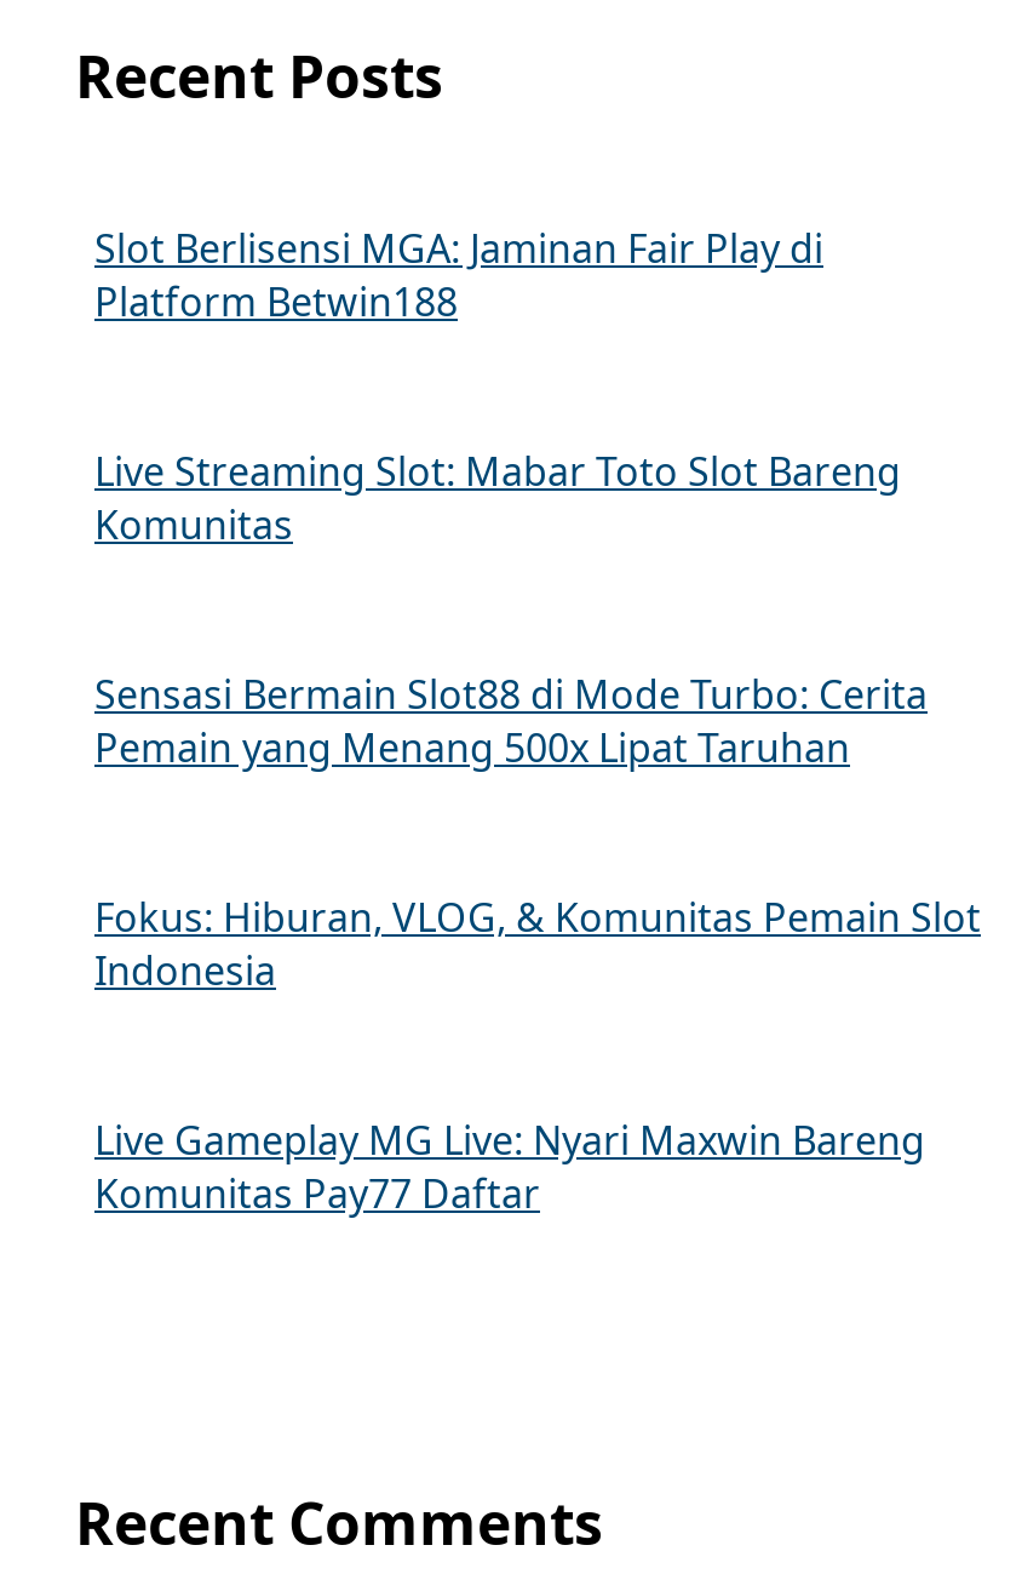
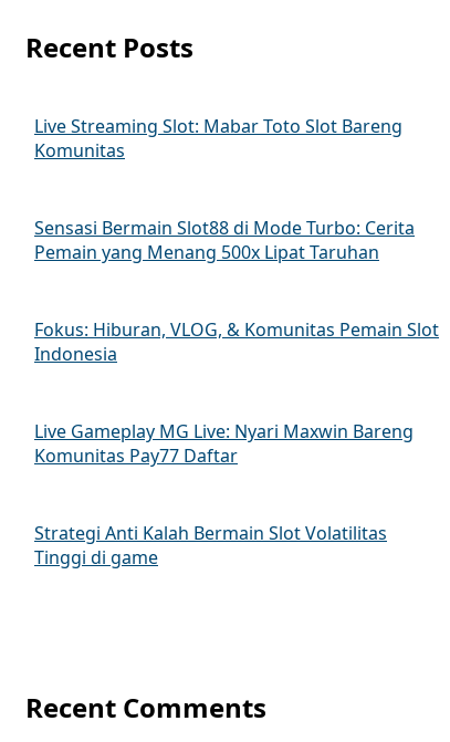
- Slot Berlisensi MGA: Jaminan Fair Play di
- Platform Betwin188

moved up: Live Streaming Slot: Mabar Toto Slot Bareng | Komunitas | Sensasi Bermain Slot88 di Mode Turbo: Cerita | Pemain yang Menang 500x Lipat Taruhan | Fokus: Hiburan, VLOG, & Komunitas Pemain Slot | Indonesia | Live Gameplay MG Live: Nyari Maxwin Bareng | Komunitas Pay77 Daftar

+ Strategi Anti Kalah Bermain Slot Volatilitas
+ Tinggi di game
